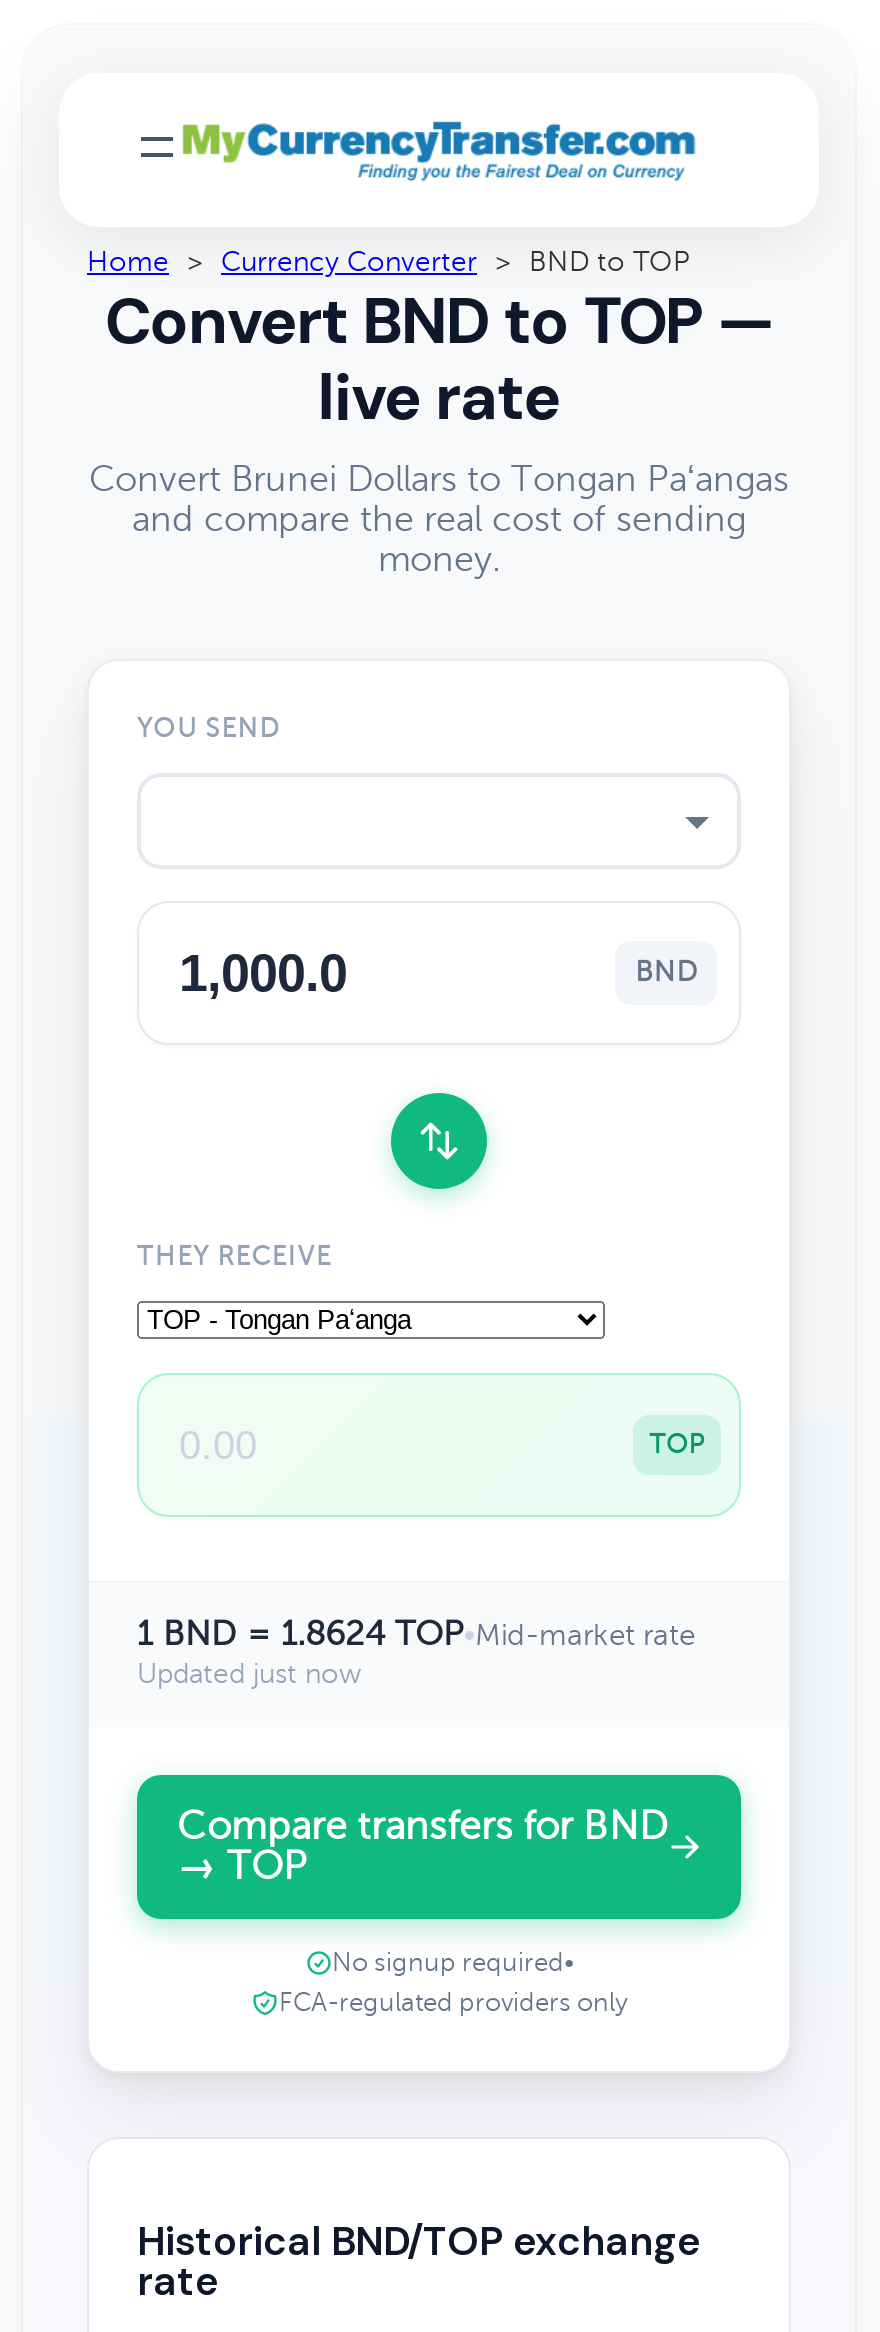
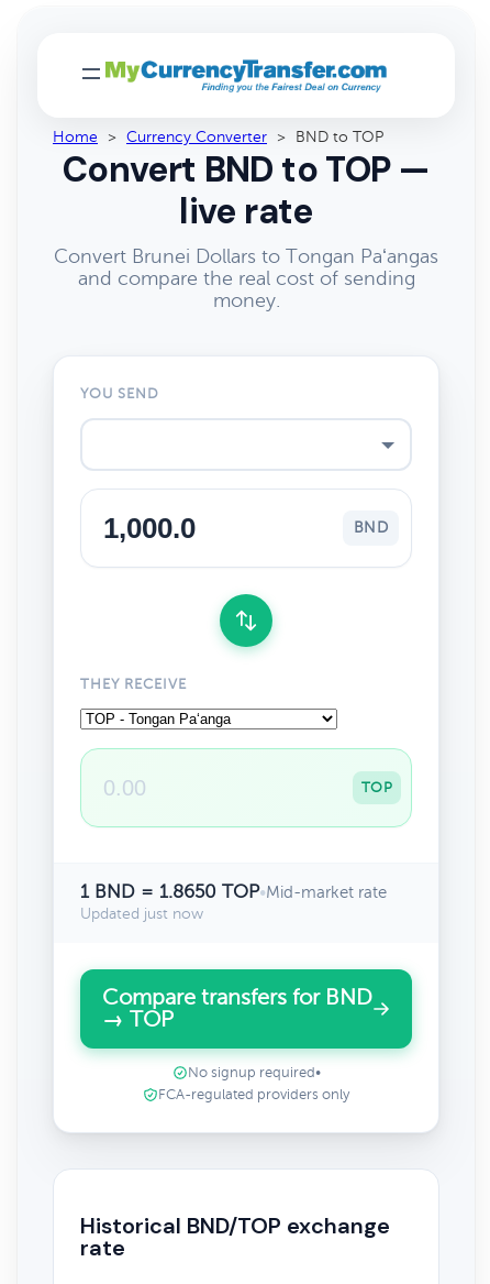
- 1 BND = 1.8624 TOP • Mid-market rate
+ 1 BND = 1.8650 TOP • Mid-market rate
